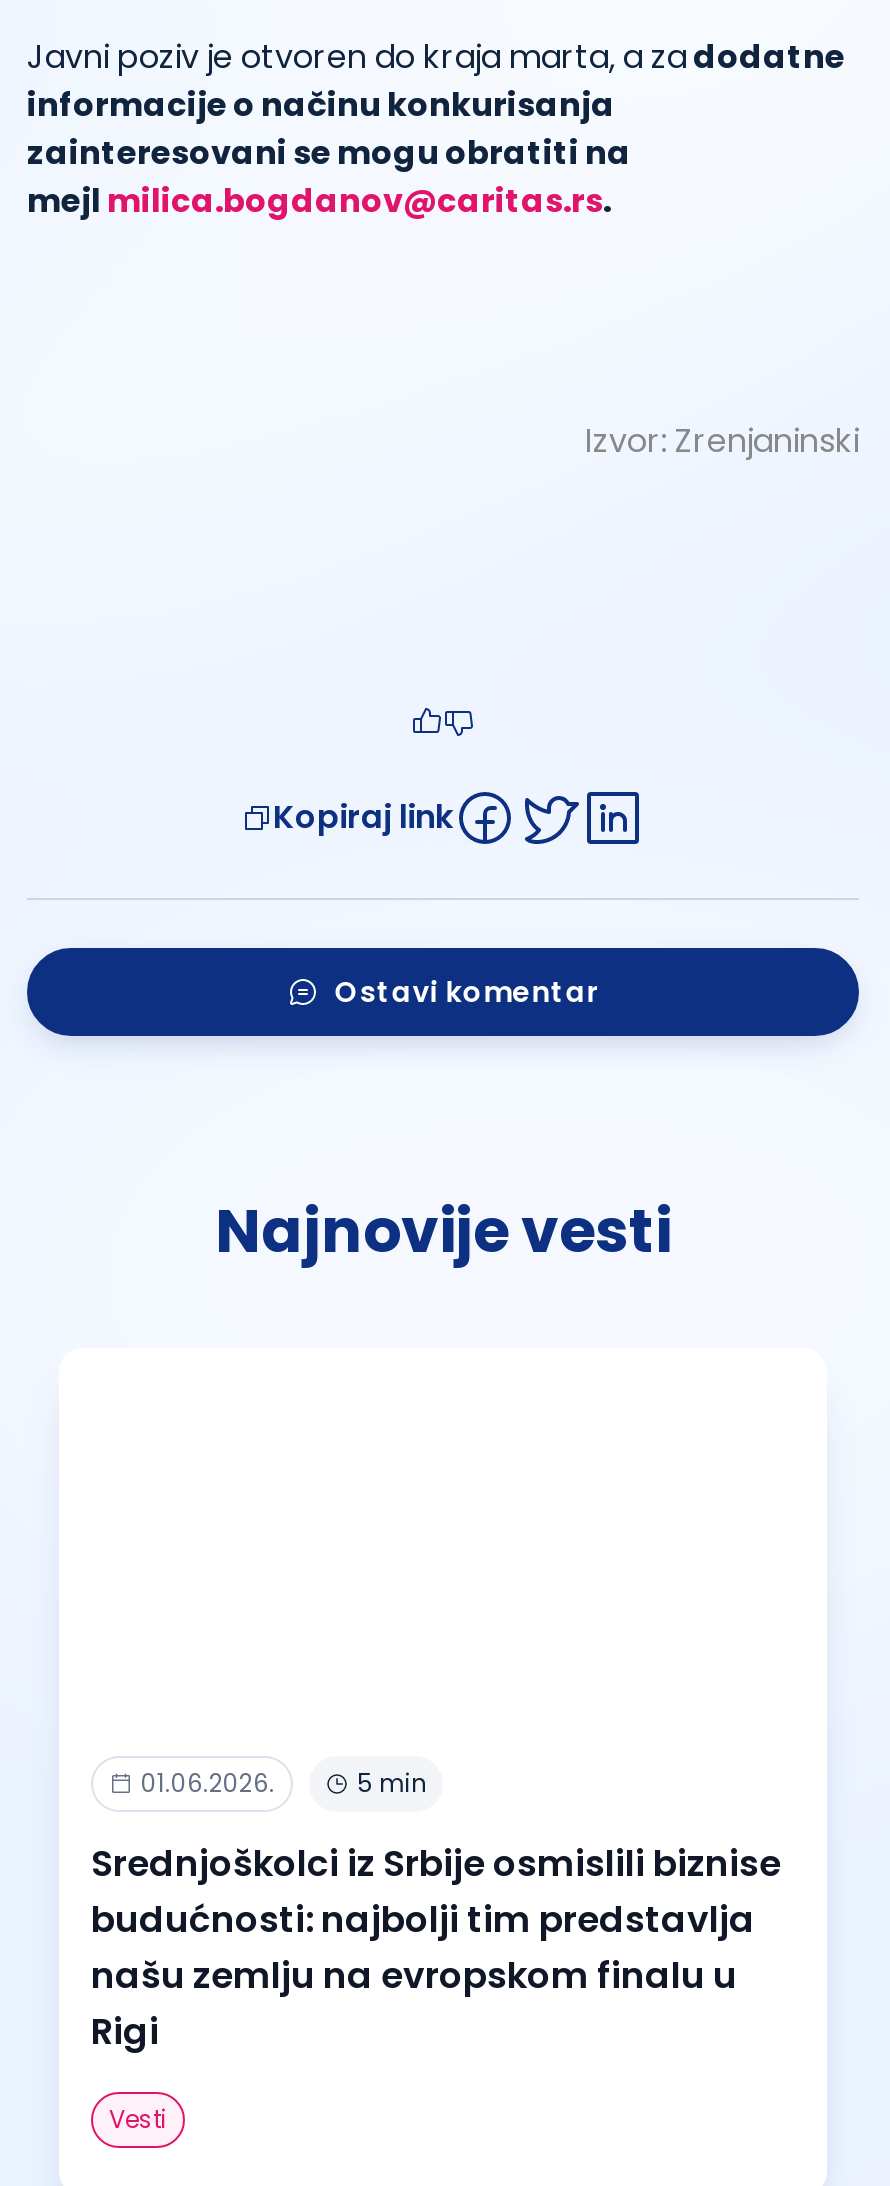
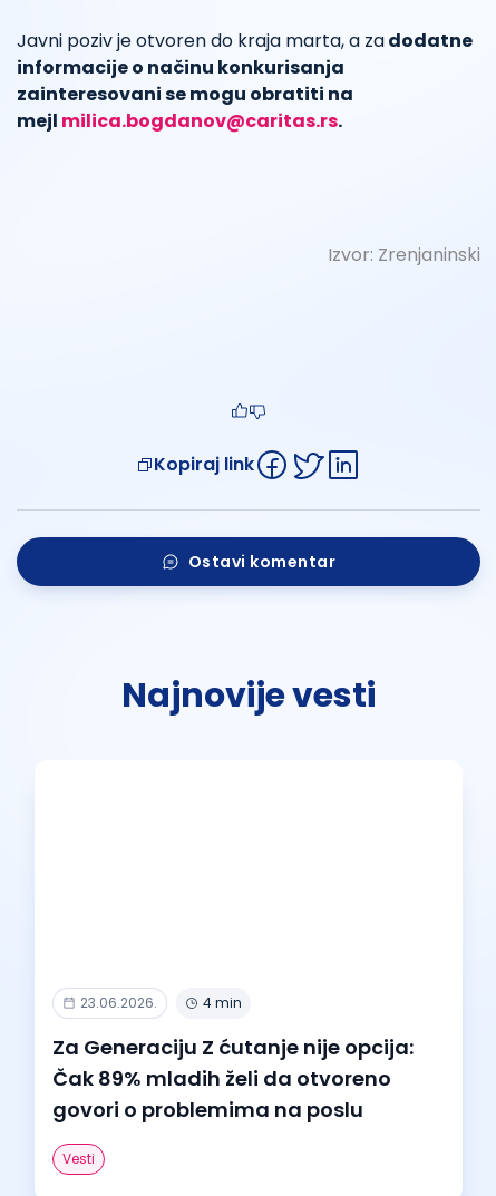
- 01.06.2026.
- 5 min
+ 23.06.2026.
+ 4 min

- Srednjoškolci iz Srbije osmislili biznise
- budućnosti: najbolji tim predstavlja
- našu zemlju na evropskom finalu u
- Rigi
+ Za Generaciju Z ćutanje nije opcija:
+ Čak 89% mladih želi da otvoreno
+ govori o problemima na poslu
